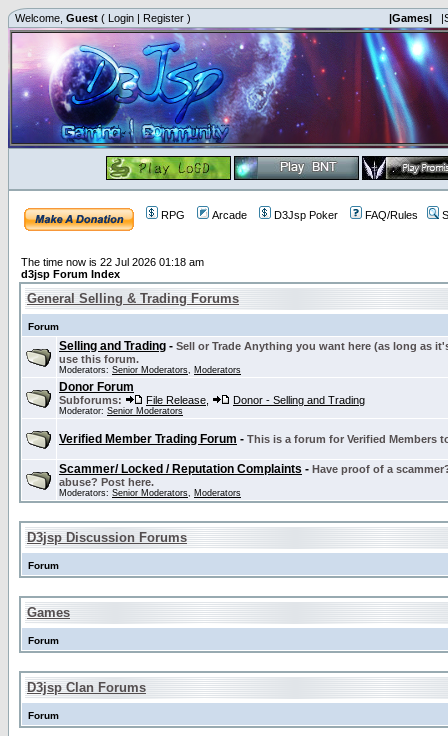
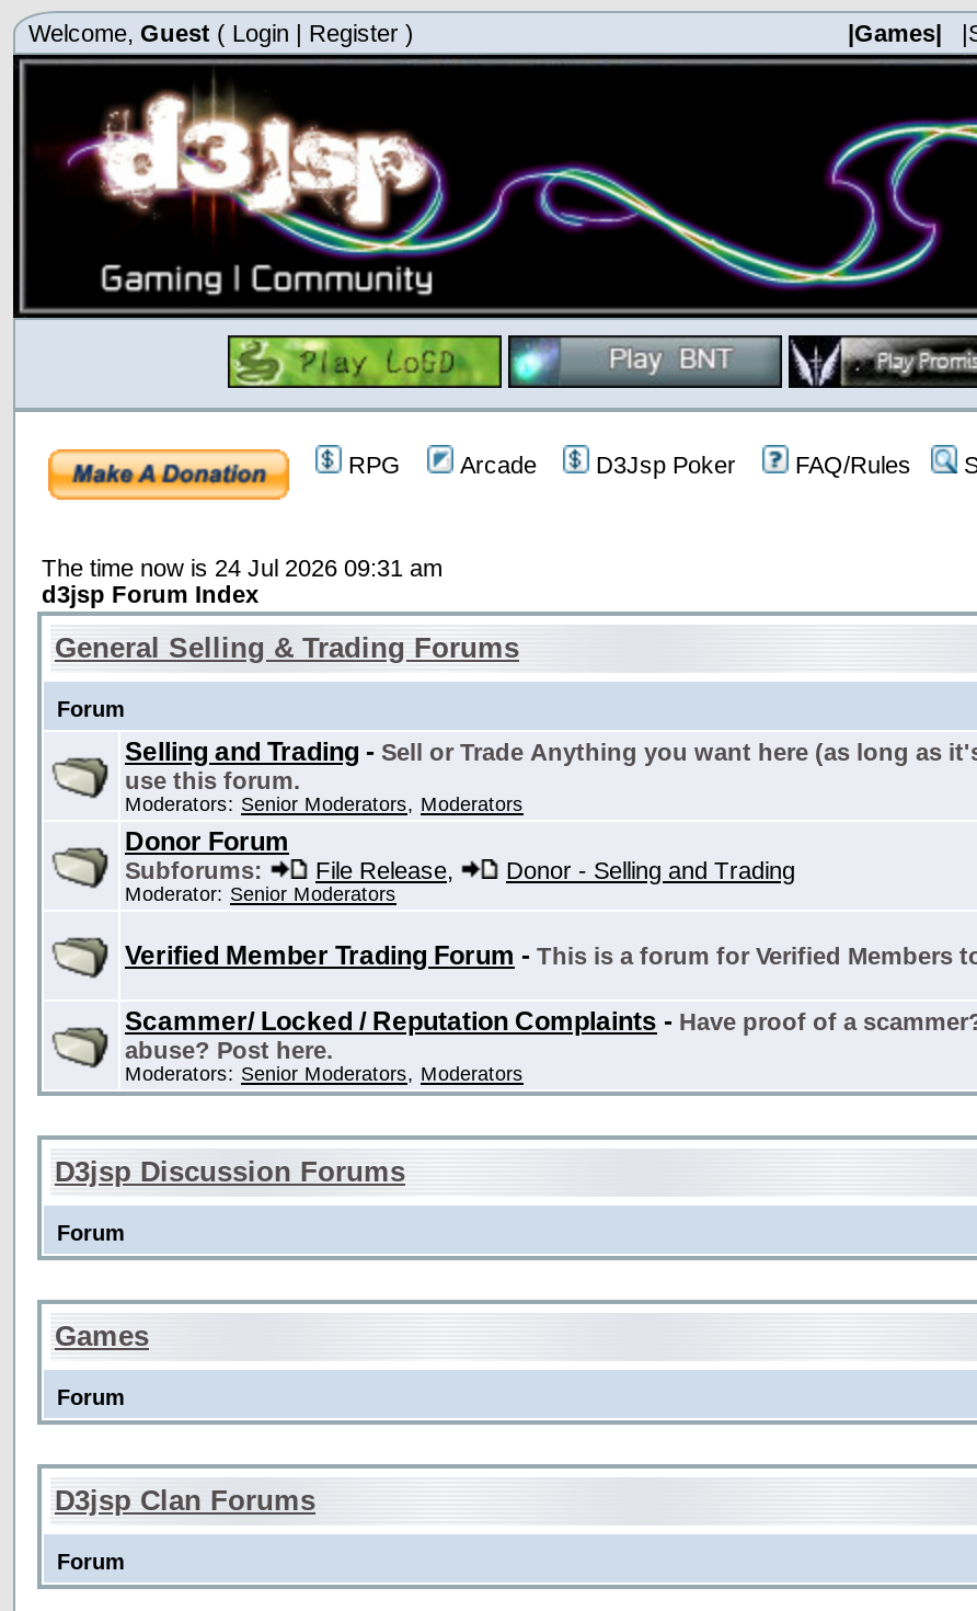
- [image]
+ [image]

- The time now is 22 Jul 2026 01:18 am
+ The time now is 24 Jul 2026 09:31 am
